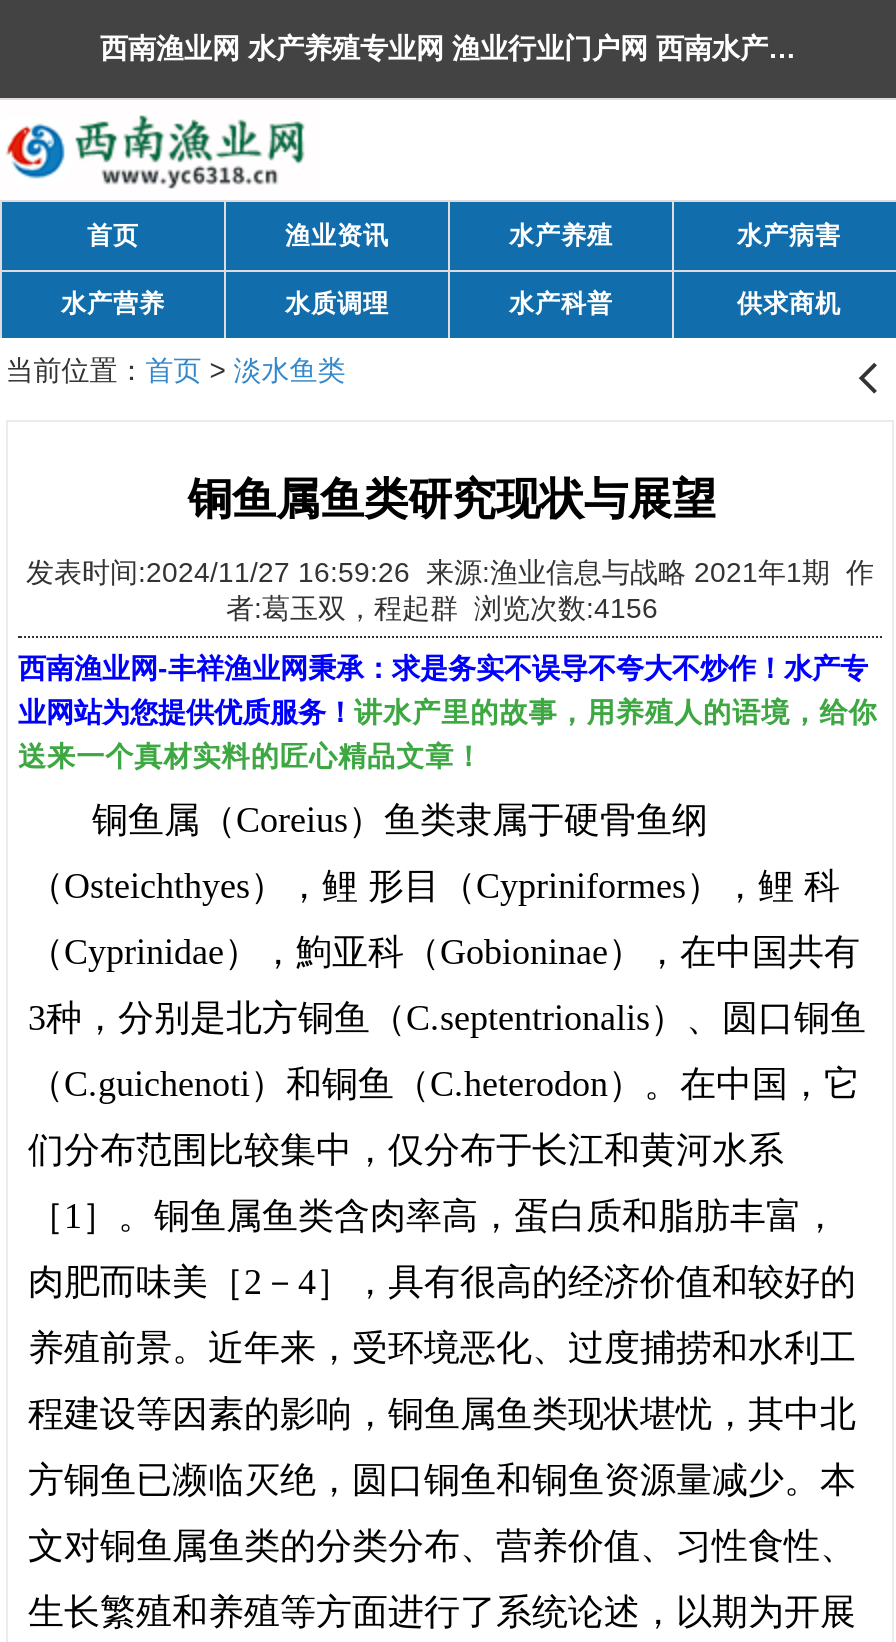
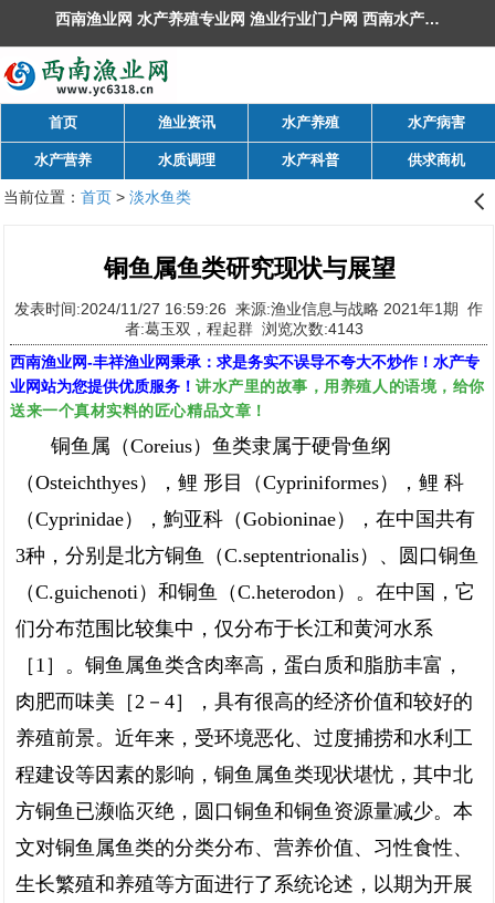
- 者:葛玉双，程起群 浏览次数:4156
+ 者:葛玉双，程起群 浏览次数:4143
